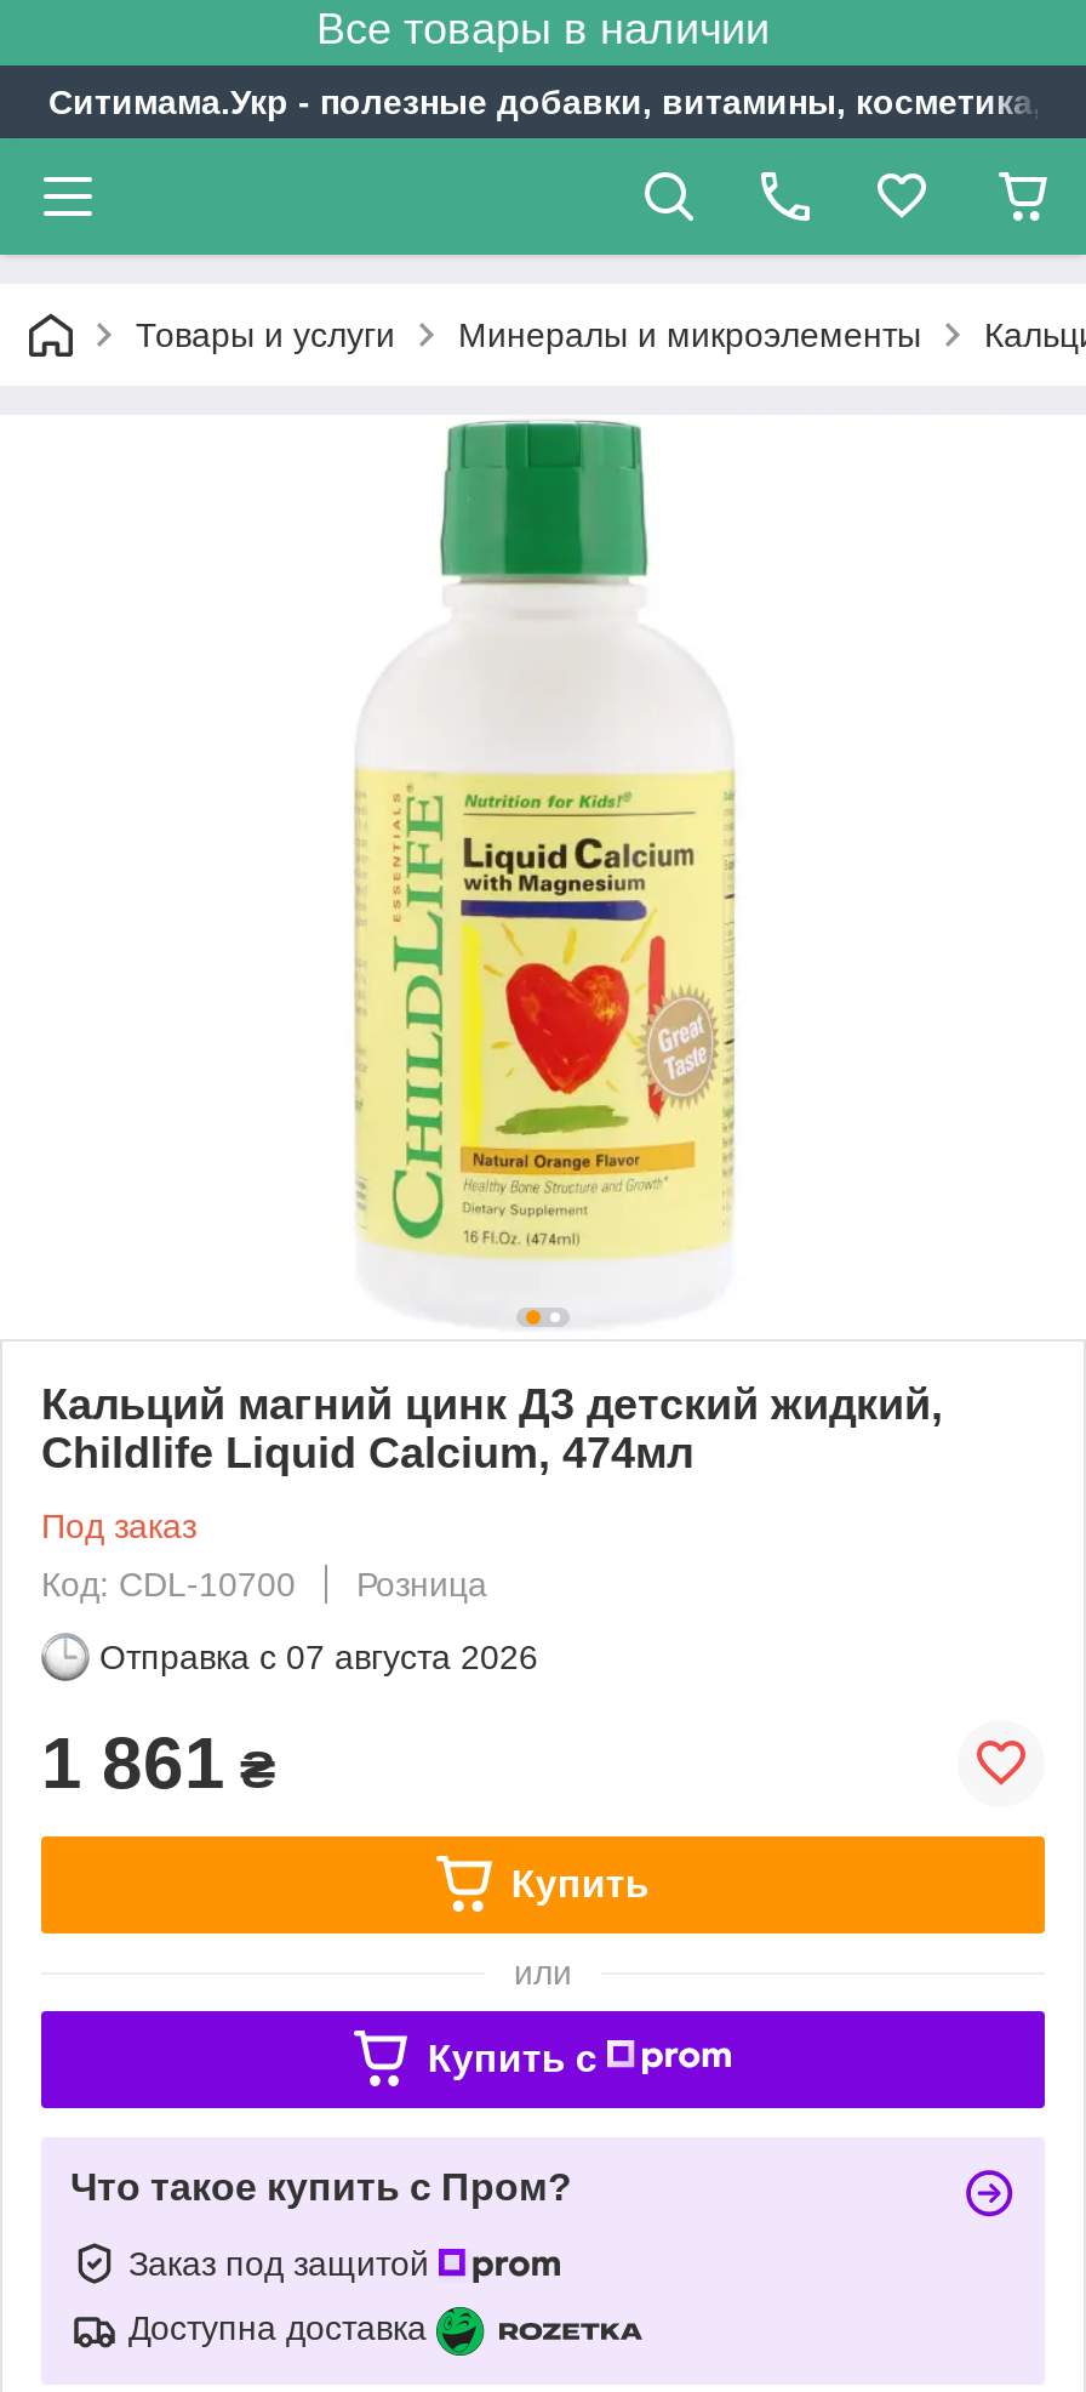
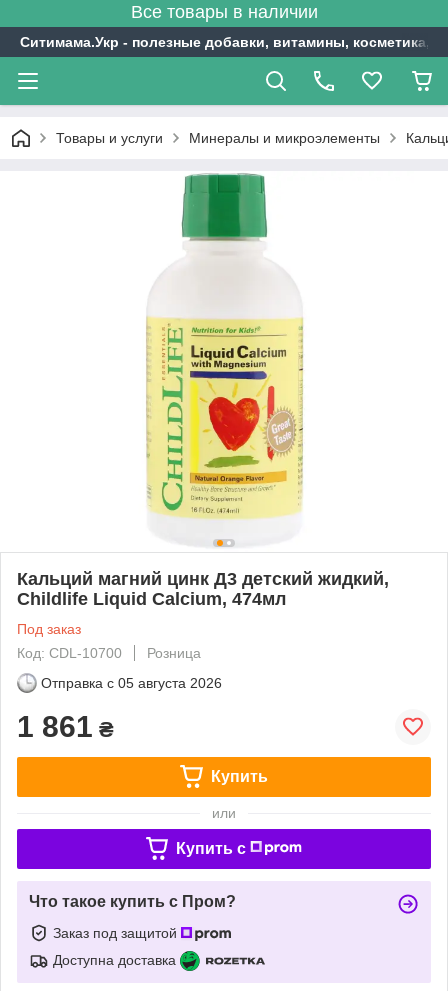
- Отправка с 07 августа 2026
+ Отправка с 05 августа 2026
